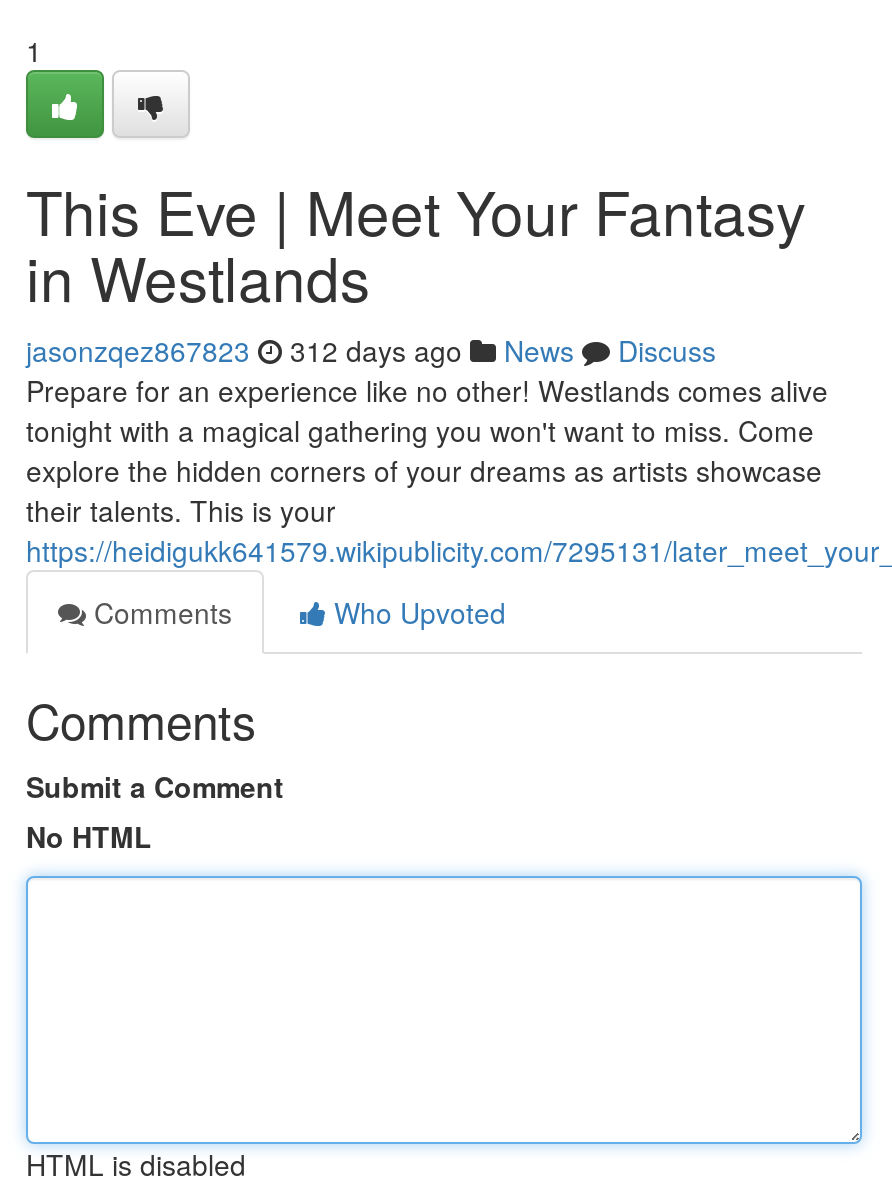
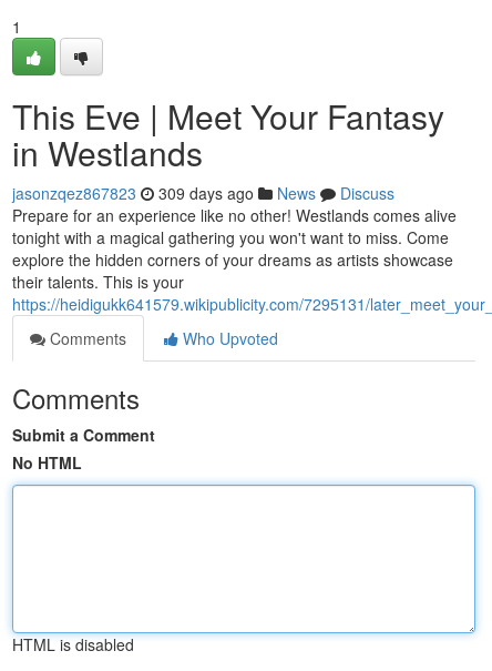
- jasonzqez867823 312 days ago News Discuss
+ jasonzqez867823 309 days ago News Discuss
